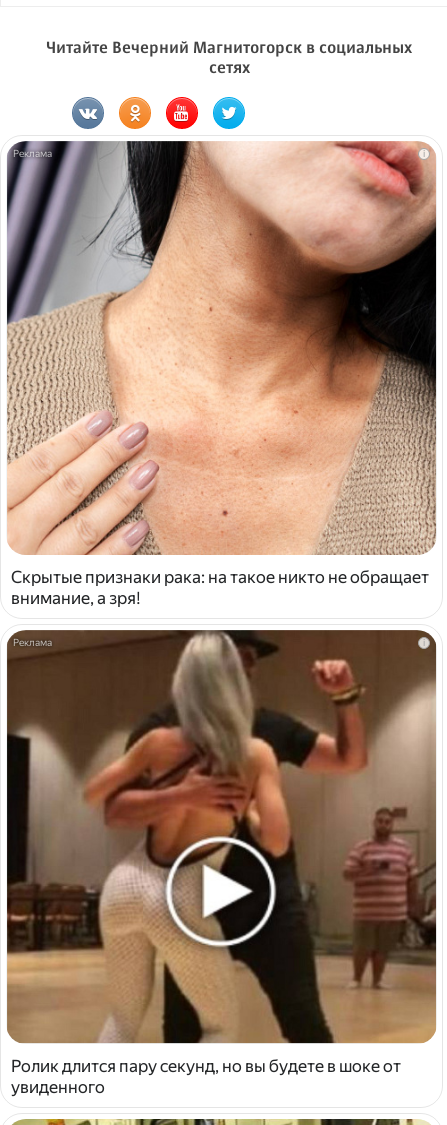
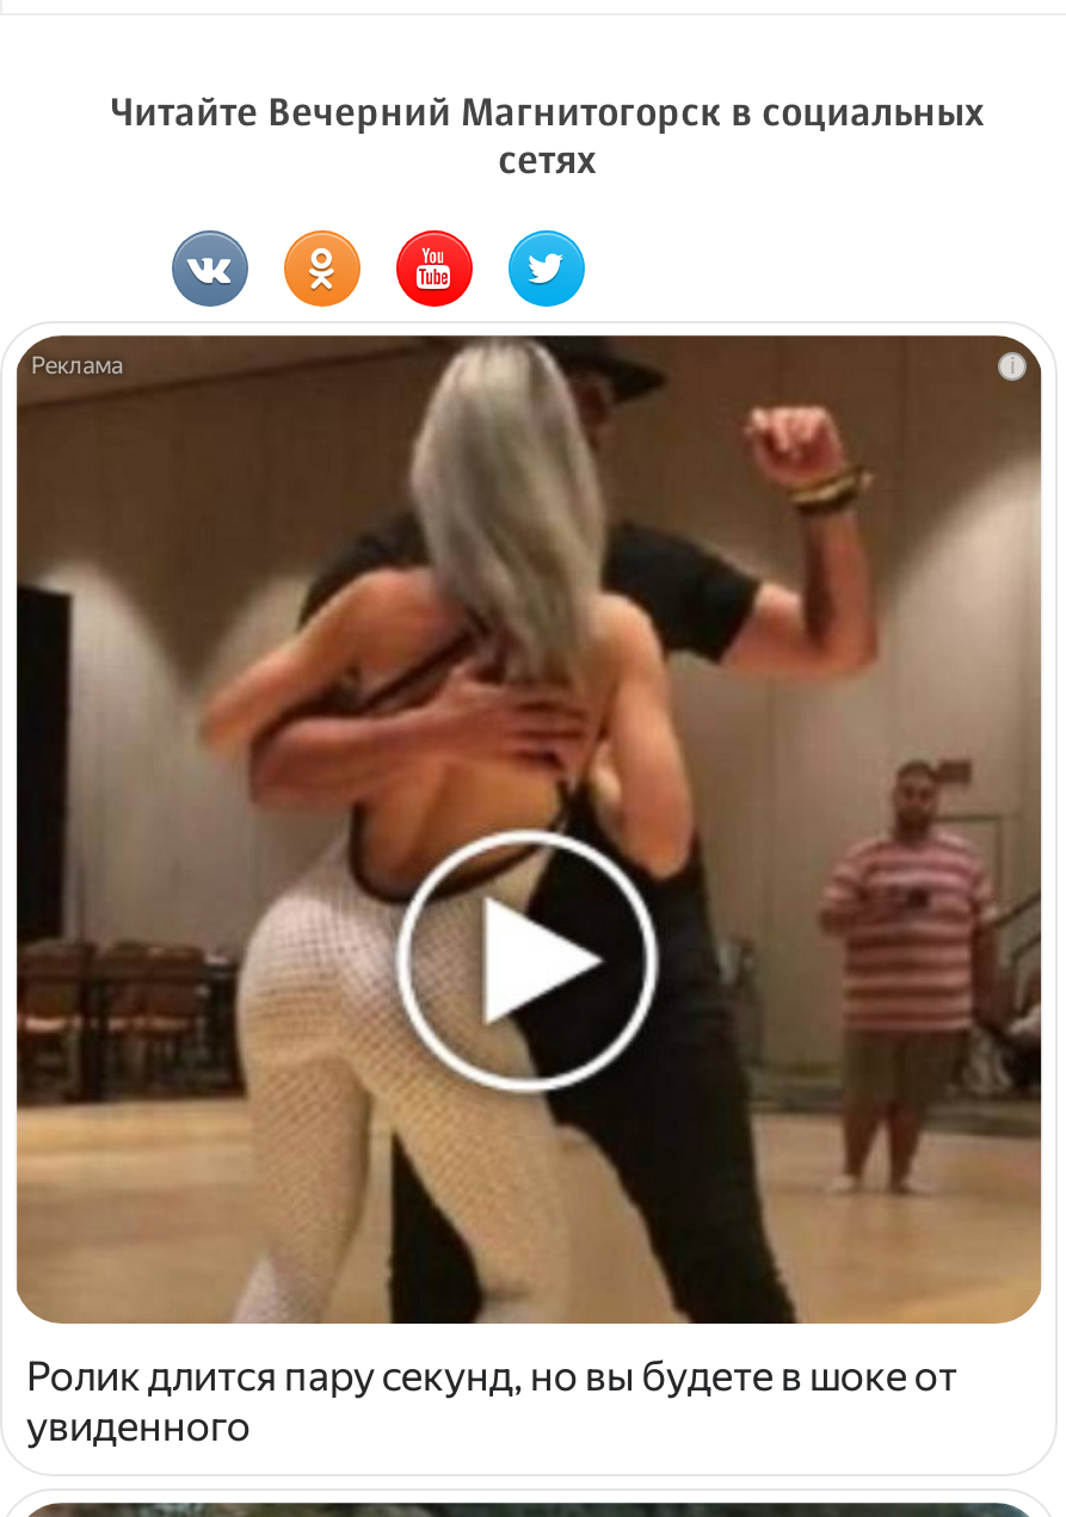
- [image]
- Скрытые признаки рака: на такое никто не обращает
- внимание, а зря!
